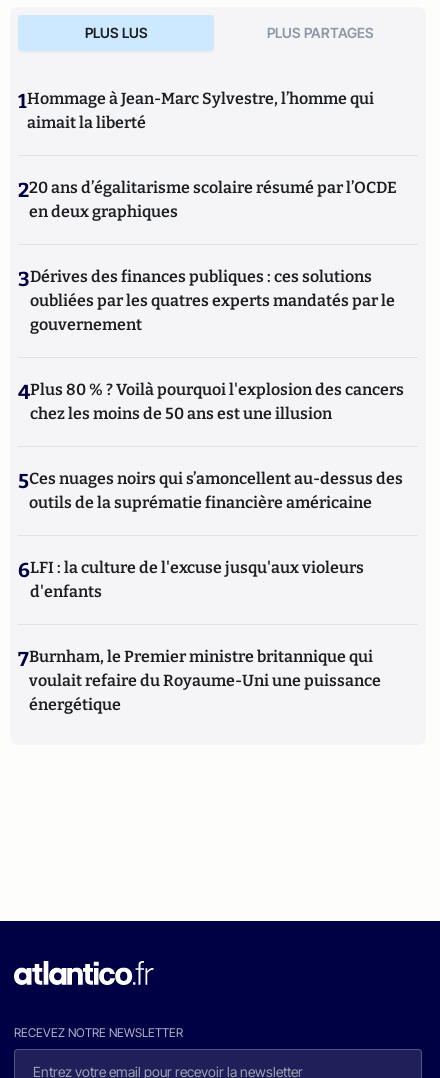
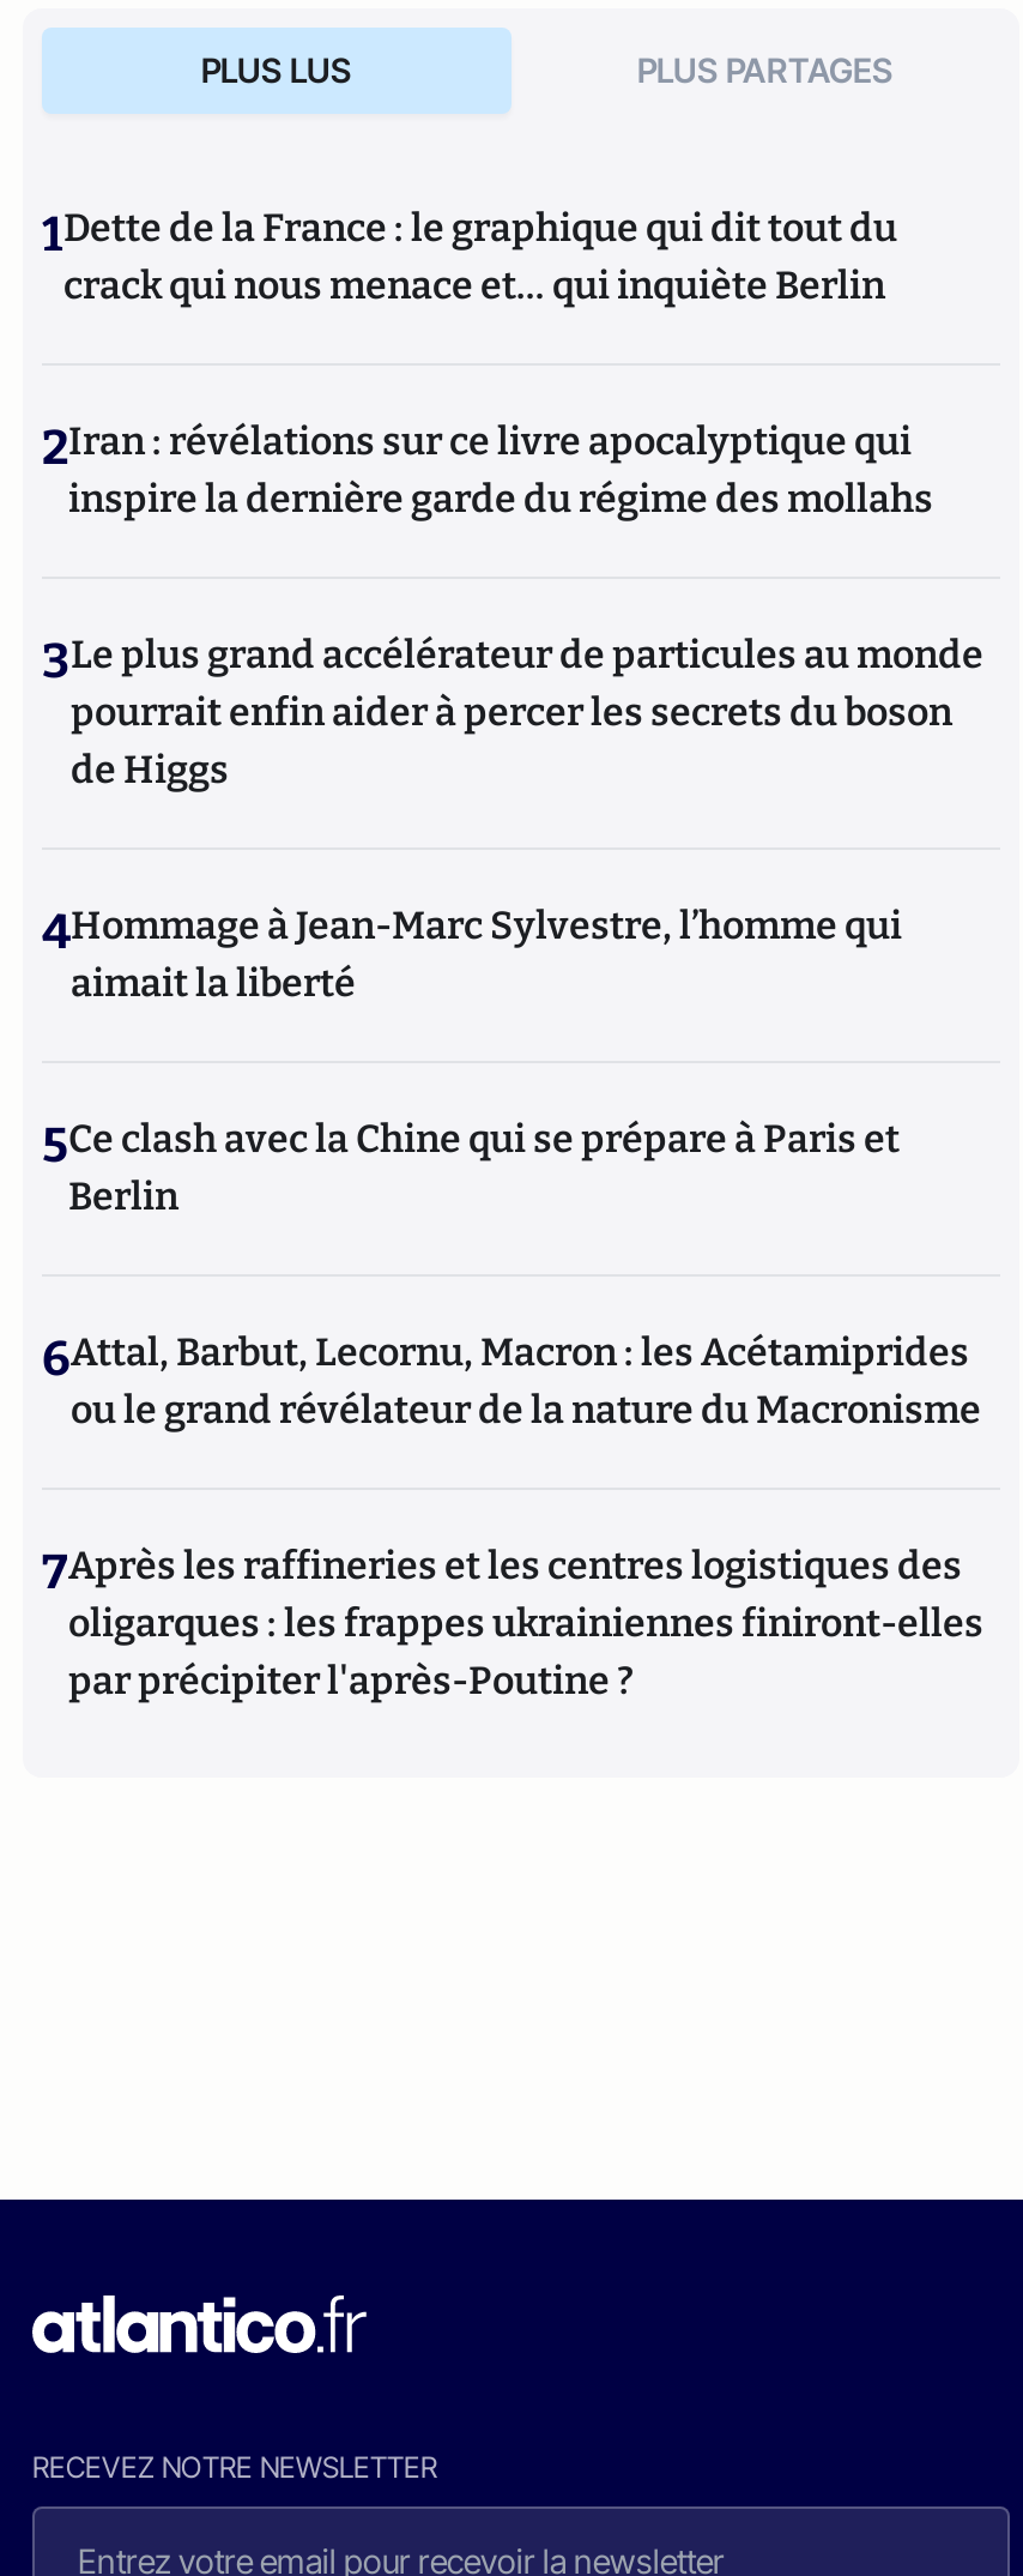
- 1Hommage à Jean-Marc Sylvestre, l’homme qui
+ 1Dette de la France : le graphique qui dit tout du
+ crack qui nous menace et… qui inquiète Berlin
+ 2Iran : révélations sur ce livre apocalyptique qui
+ inspire la dernière garde du régime des mollahs
+ 3Le plus grand accélérateur de particules au monde
+ pourrait enfin aider à percer les secrets du boson
+ de Higgs
+ 4Hommage à Jean-Marc Sylvestre, l’homme qui

moved down: aimait la liberté

- 220 ans d’égalitarisme scolaire résumé par l’OCDE
- en deux graphiques
- 3Dérives des finances publiques : ces solutions
- oubliées par les quatres experts mandatés par le
- gouvernement
- 4Plus 80 % ? Voilà pourquoi l'explosion des cancers
- chez les moins de 50 ans est une illusion
- 5Ces nuages noirs qui s’amoncellent au-dessus des
- outils de la suprématie financière américaine
- 6LFI : la culture de l'excuse jusqu'aux violeurs
- d'enfants
- 7Burnham, le Premier ministre britannique qui
- voulait refaire du Royaume-Uni une puissance
- énergétique
+ 5Ce clash avec la Chine qui se prépare à Paris et
+ Berlin
+ 6Attal, Barbut, Lecornu, Macron : les Acétamiprides
+ ou le grand révélateur de la nature du Macronisme
+ 7Après les raffineries et les centres logistiques des
+ oligarques : les frappes ukrainiennes finiront-elles
+ par précipiter l'après-Poutine ?
